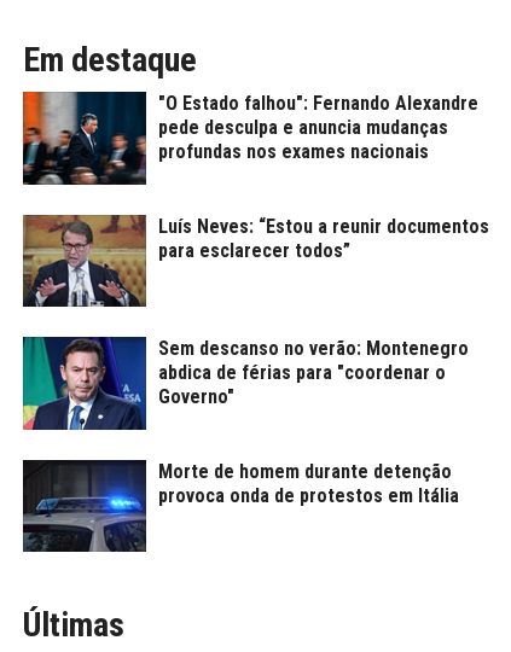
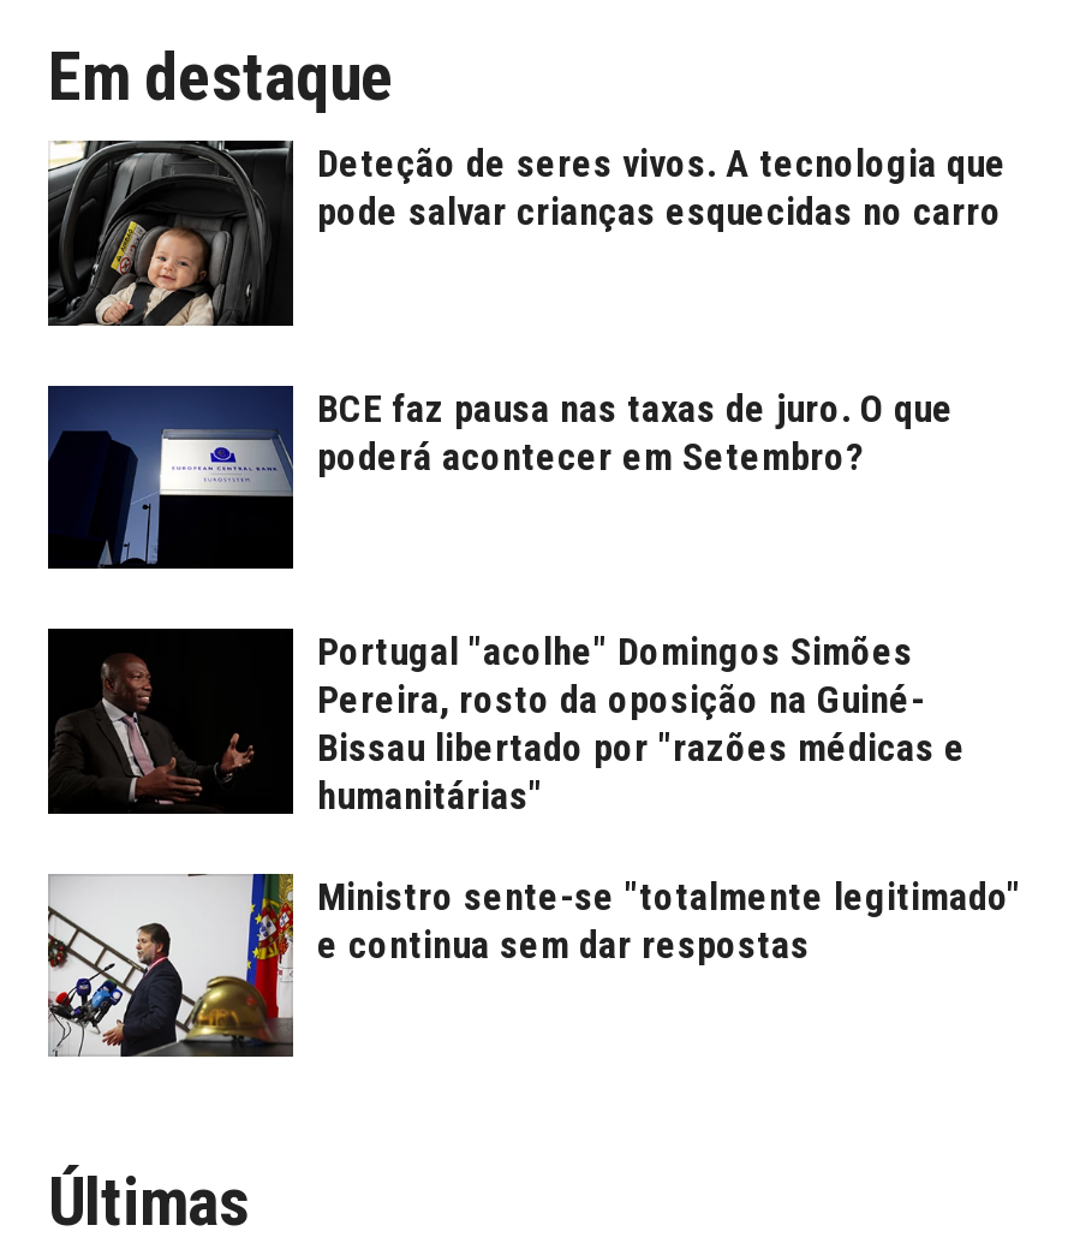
- [image]
- "O Estado falhou": Fernando Alexandre
- pede desculpa e anuncia mudanças
- profundas nos exames nacionais
+ [image]
+ Deteção de seres vivos. A tecnologia que
+ pode salvar crianças esquecidas no carro

- [image]
- Luís Neves: “Estou a reunir documentos
- para esclarecer todos”
+ [image]
+ BCE faz pausa nas taxas de juro. O que
+ poderá acontecer em Setembro?

- [image]
- Sem descanso no verão: Montenegro
- abdica de férias para "coordenar o
- Governo"
+ [image]
+ Portugal "acolhe" Domingos Simões
+ Pereira, rosto da oposição na Guiné-
+ Bissau libertado por "razões médicas e
+ humanitárias"

- [image]
- Morte de homem durante detenção
- provoca onda de protestos em Itália
+ [image]
+ Ministro sente-se "totalmente legitimado"
+ e continua sem dar respostas
